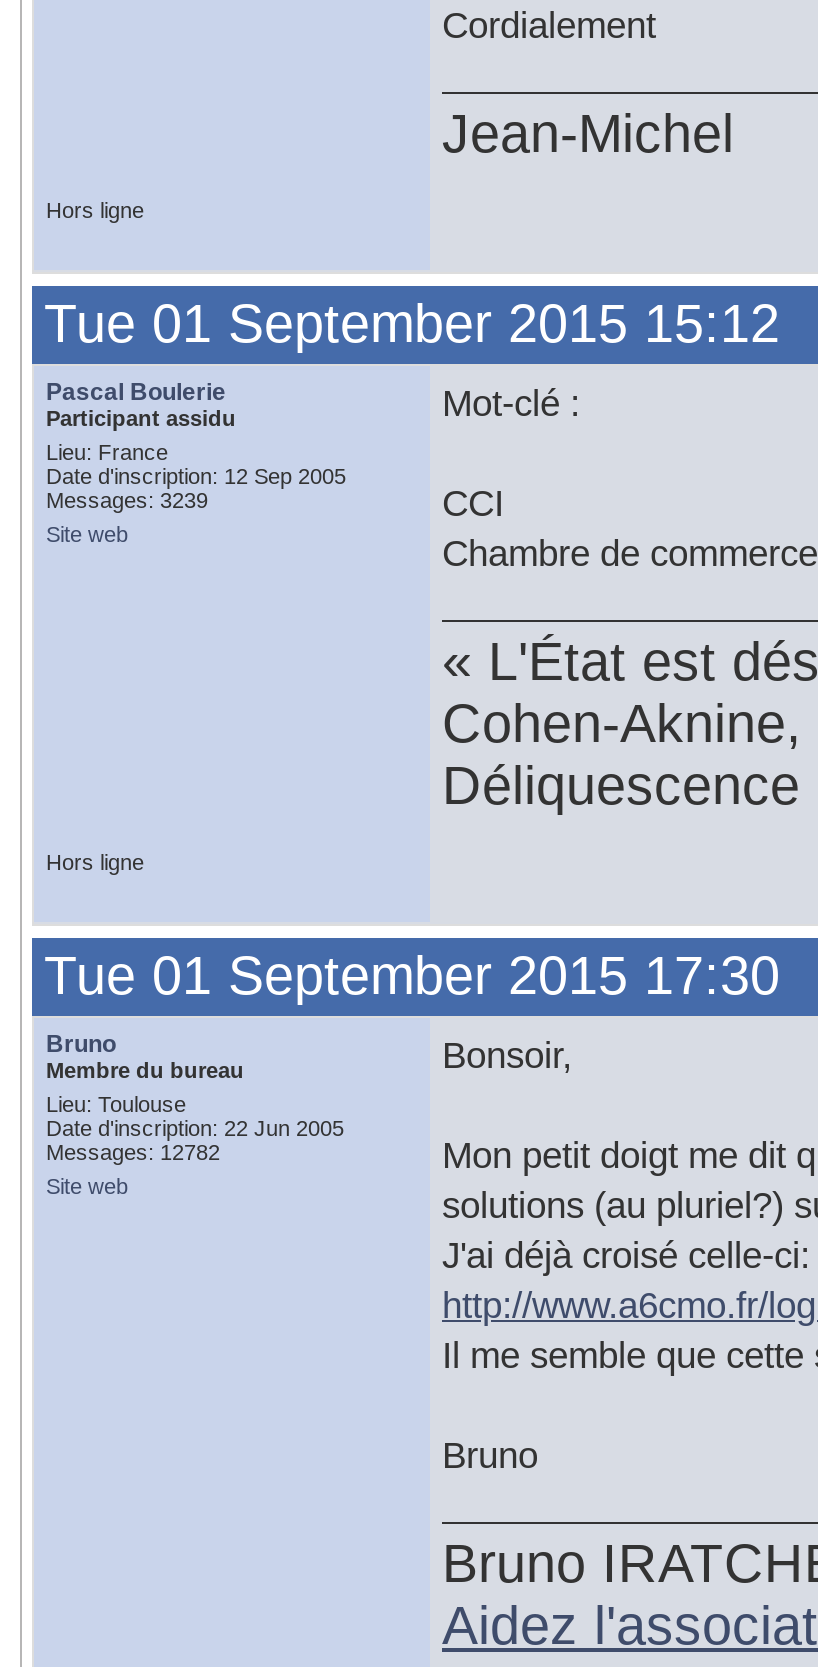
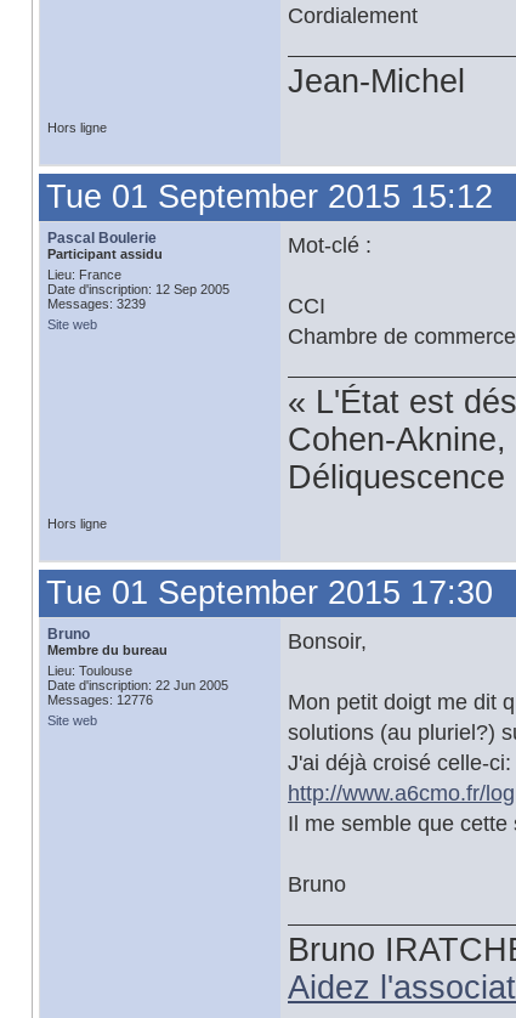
- Messages: 12782
+ Messages: 12776
